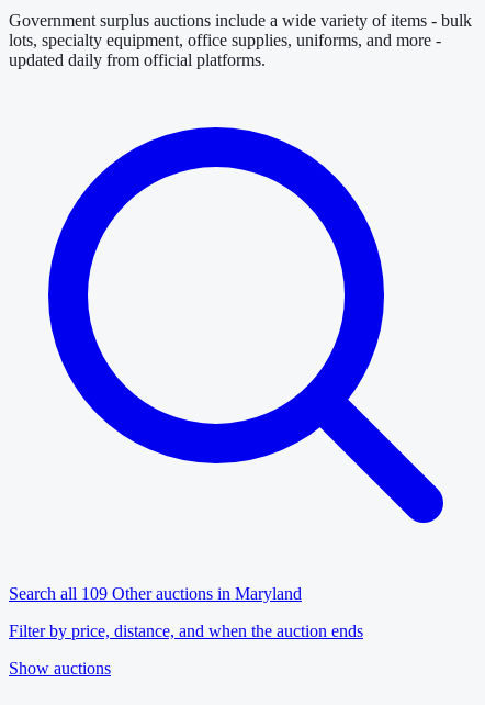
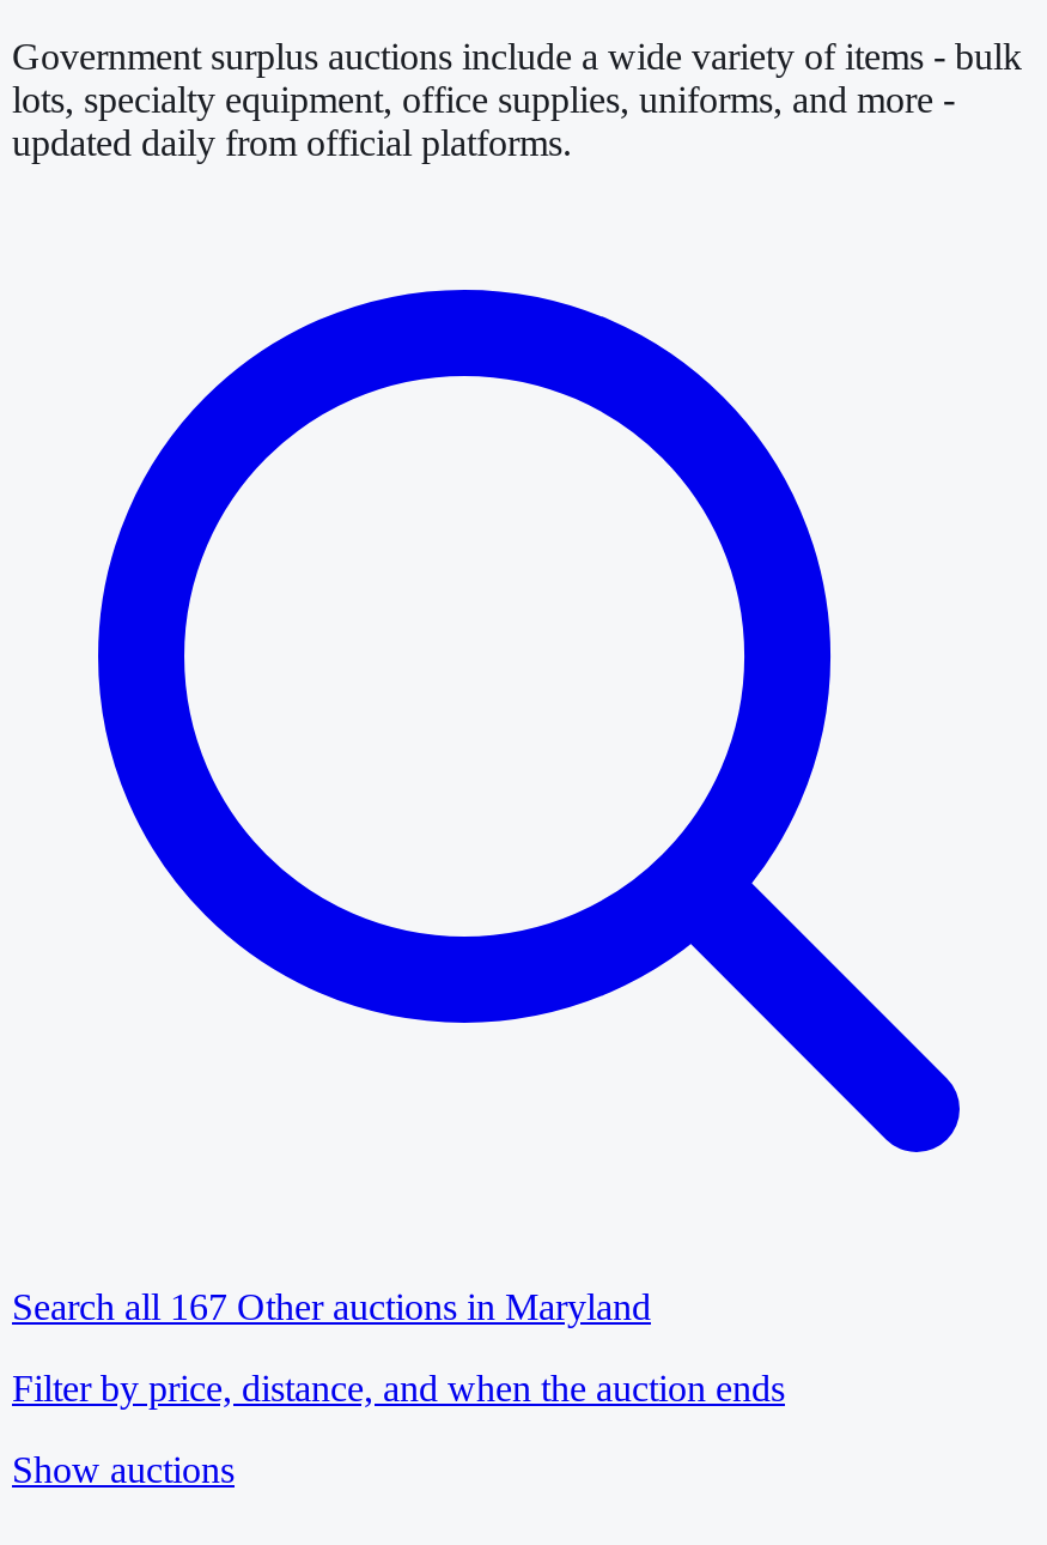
- Search all 109 Other auctions in Maryland
+ Search all 167 Other auctions in Maryland
